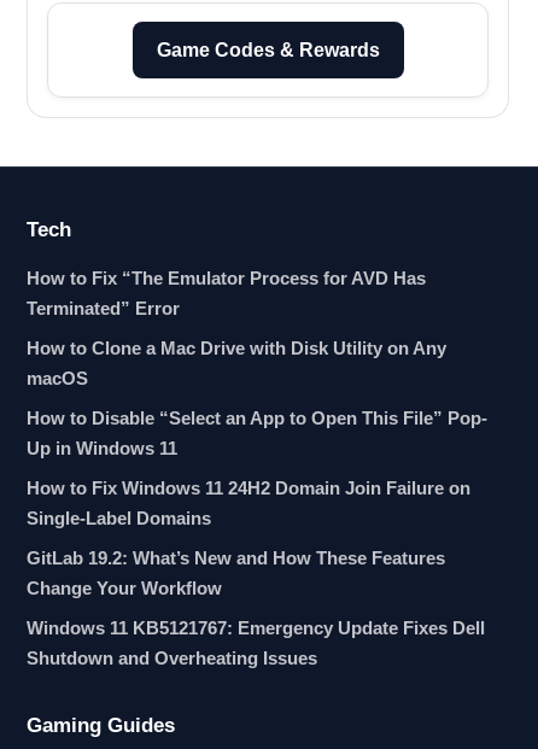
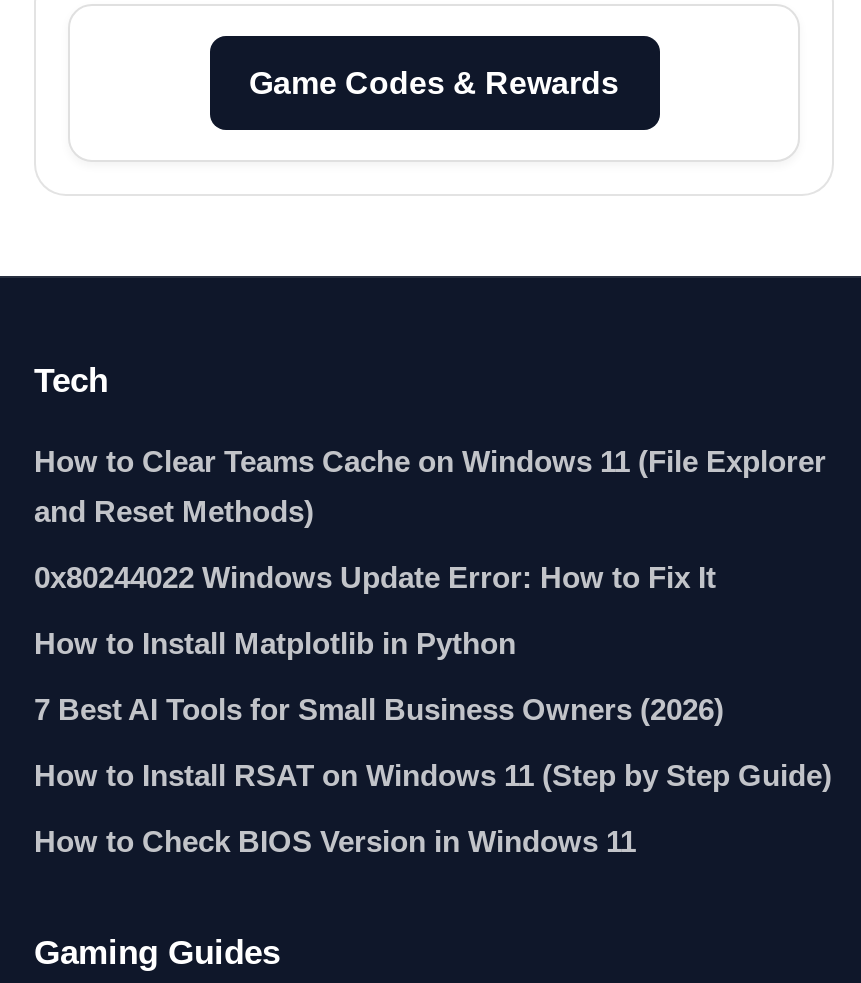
- How to Fix “The Emulator Process for AVD Has
- Terminated” Error
- How to Clone a Mac Drive with Disk Utility on Any
- macOS
- How to Disable “Select an App to Open This File” Pop-
- Up in Windows 11
- How to Fix Windows 11 24H2 Domain Join Failure on
- Single-Label Domains
- GitLab 19.2: What’s New and How These Features
- Change Your Workflow
- Windows 11 KB5121767: Emergency Update Fixes Dell
- Shutdown and Overheating Issues
+ How to Clear Teams Cache on Windows 11 (File Explorer
+ and Reset Methods)
+ 0x80244022 Windows Update Error: How to Fix It
+ How to Install Matplotlib in Python
+ 7 Best AI Tools for Small Business Owners (2026)
+ How to Install RSAT on Windows 11 (Step by Step Guide)
+ How to Check BIOS Version in Windows 11
